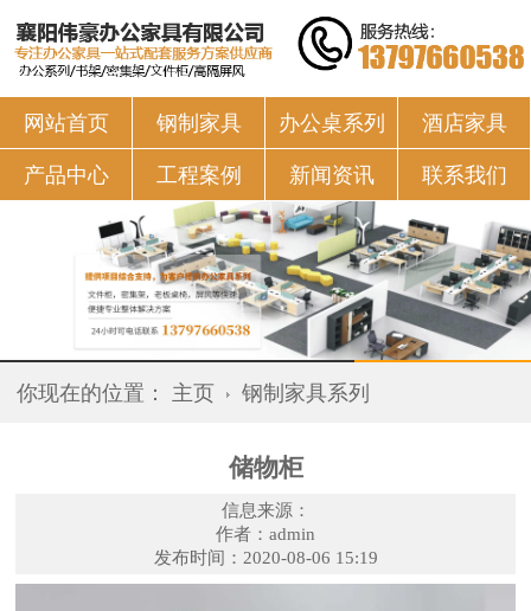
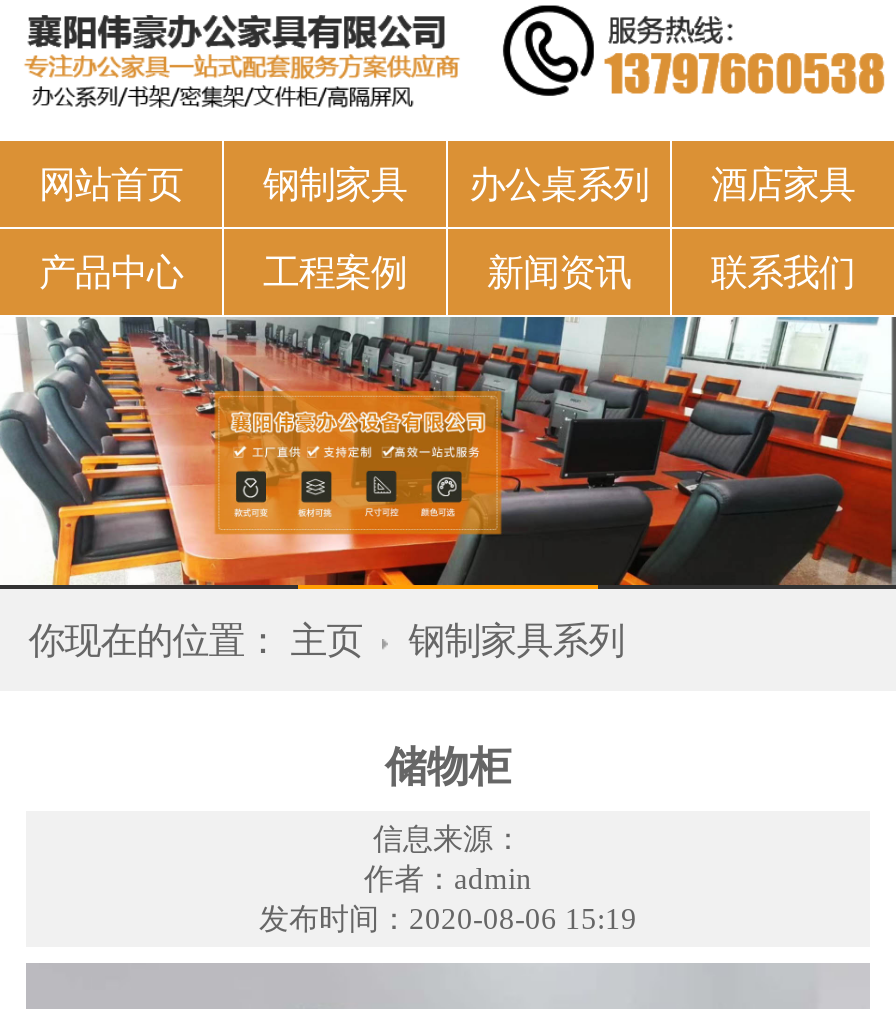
- [image]
+ [image]
